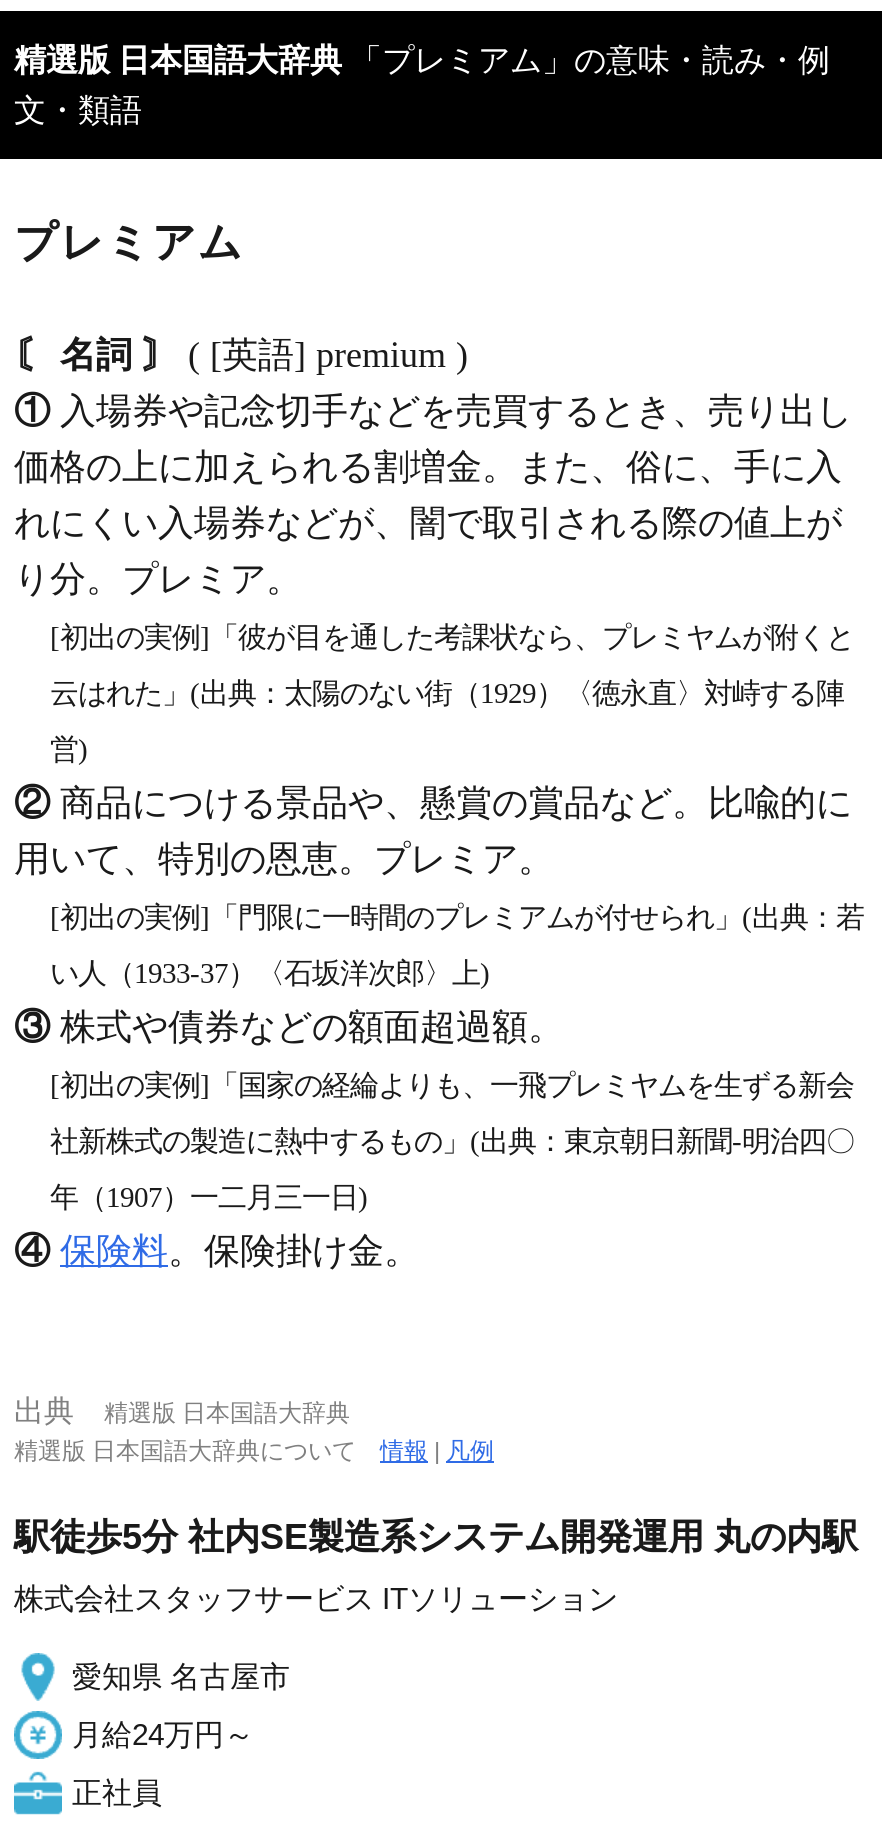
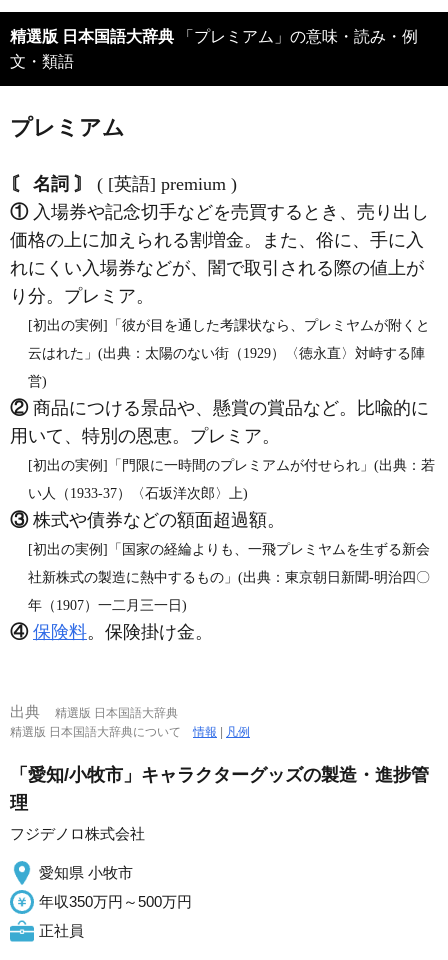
- 駅徒歩5分 社内SE製造系システム開発運用 丸の内駅
+ 「愛知/小牧市」キャラクターグッズの製造・進捗管
+ 理

- 株式会社スタッフサービス ITソリューション
+ フジデノロ株式会社

- 愛知県 名古屋市
+ 愛知県 小牧市

- 月給24万円～
+ 年収350万円～500万円
